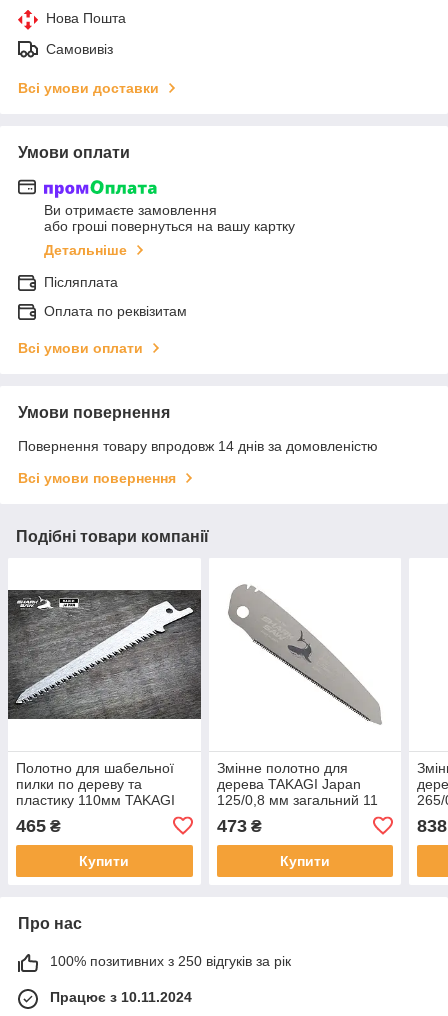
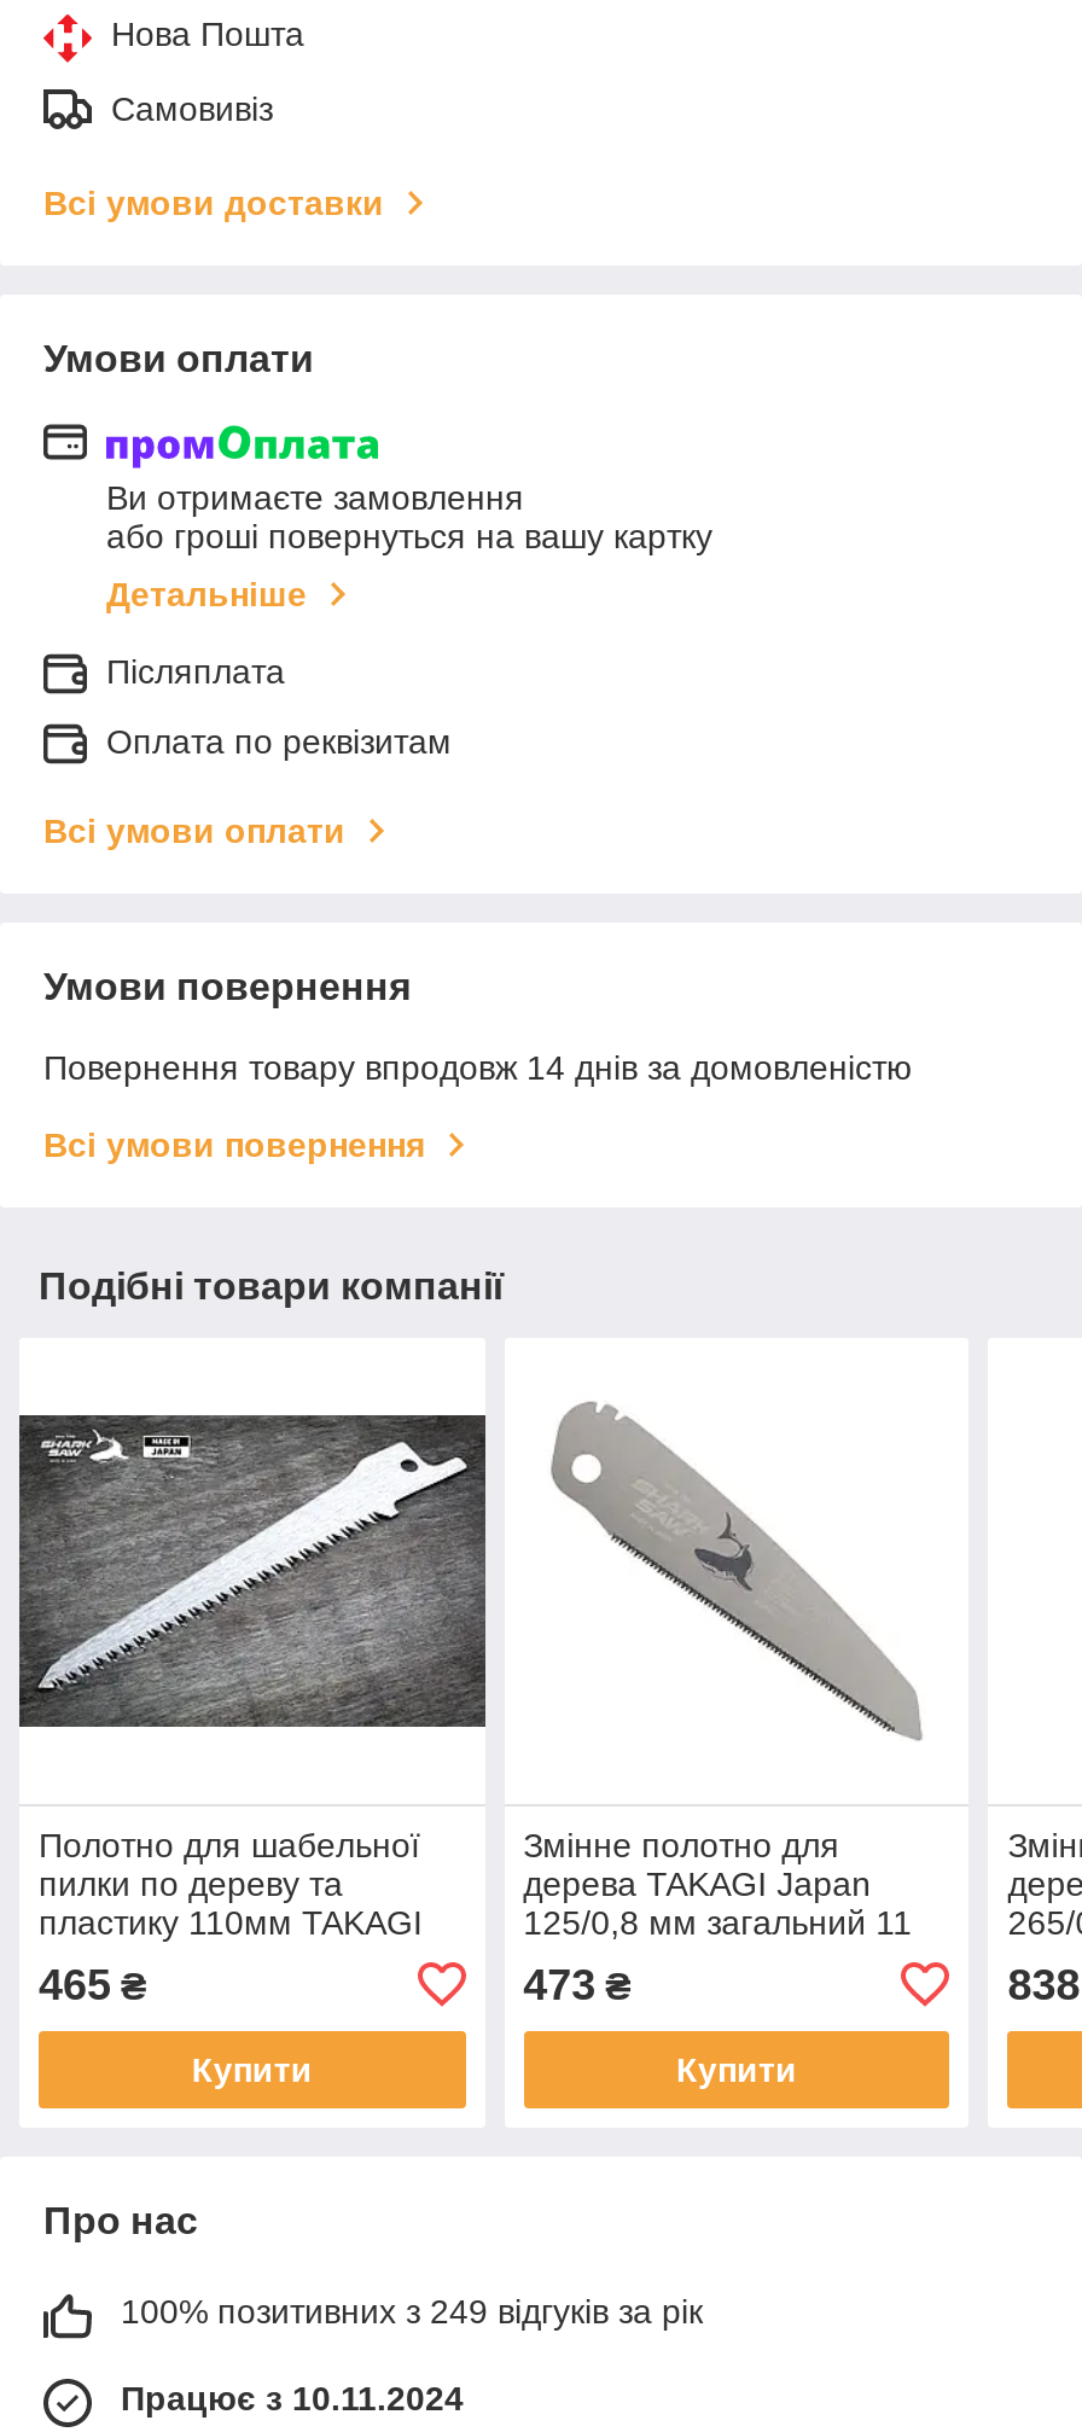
- 100% позитивних з 250 відгуків за рік
+ 100% позитивних з 249 відгуків за рік
